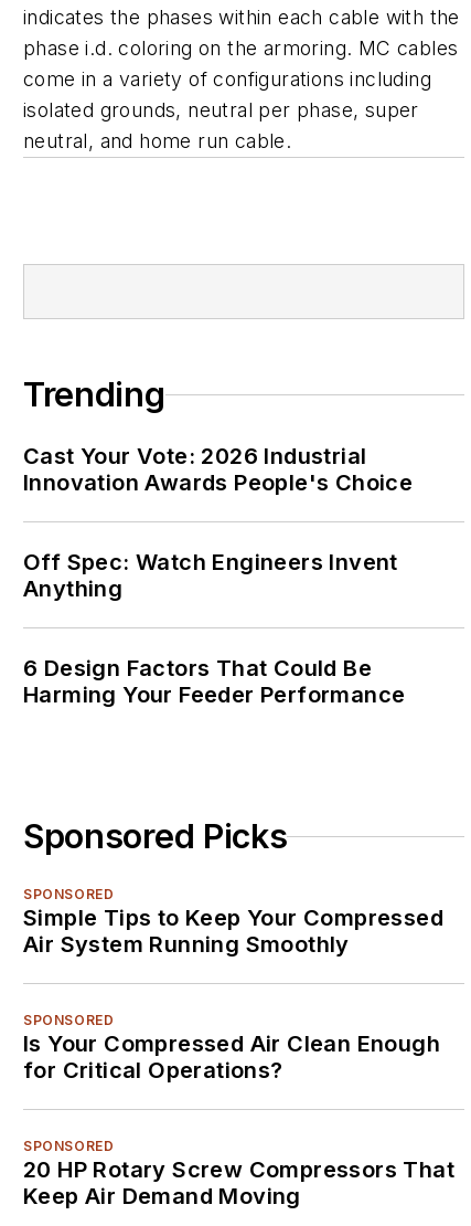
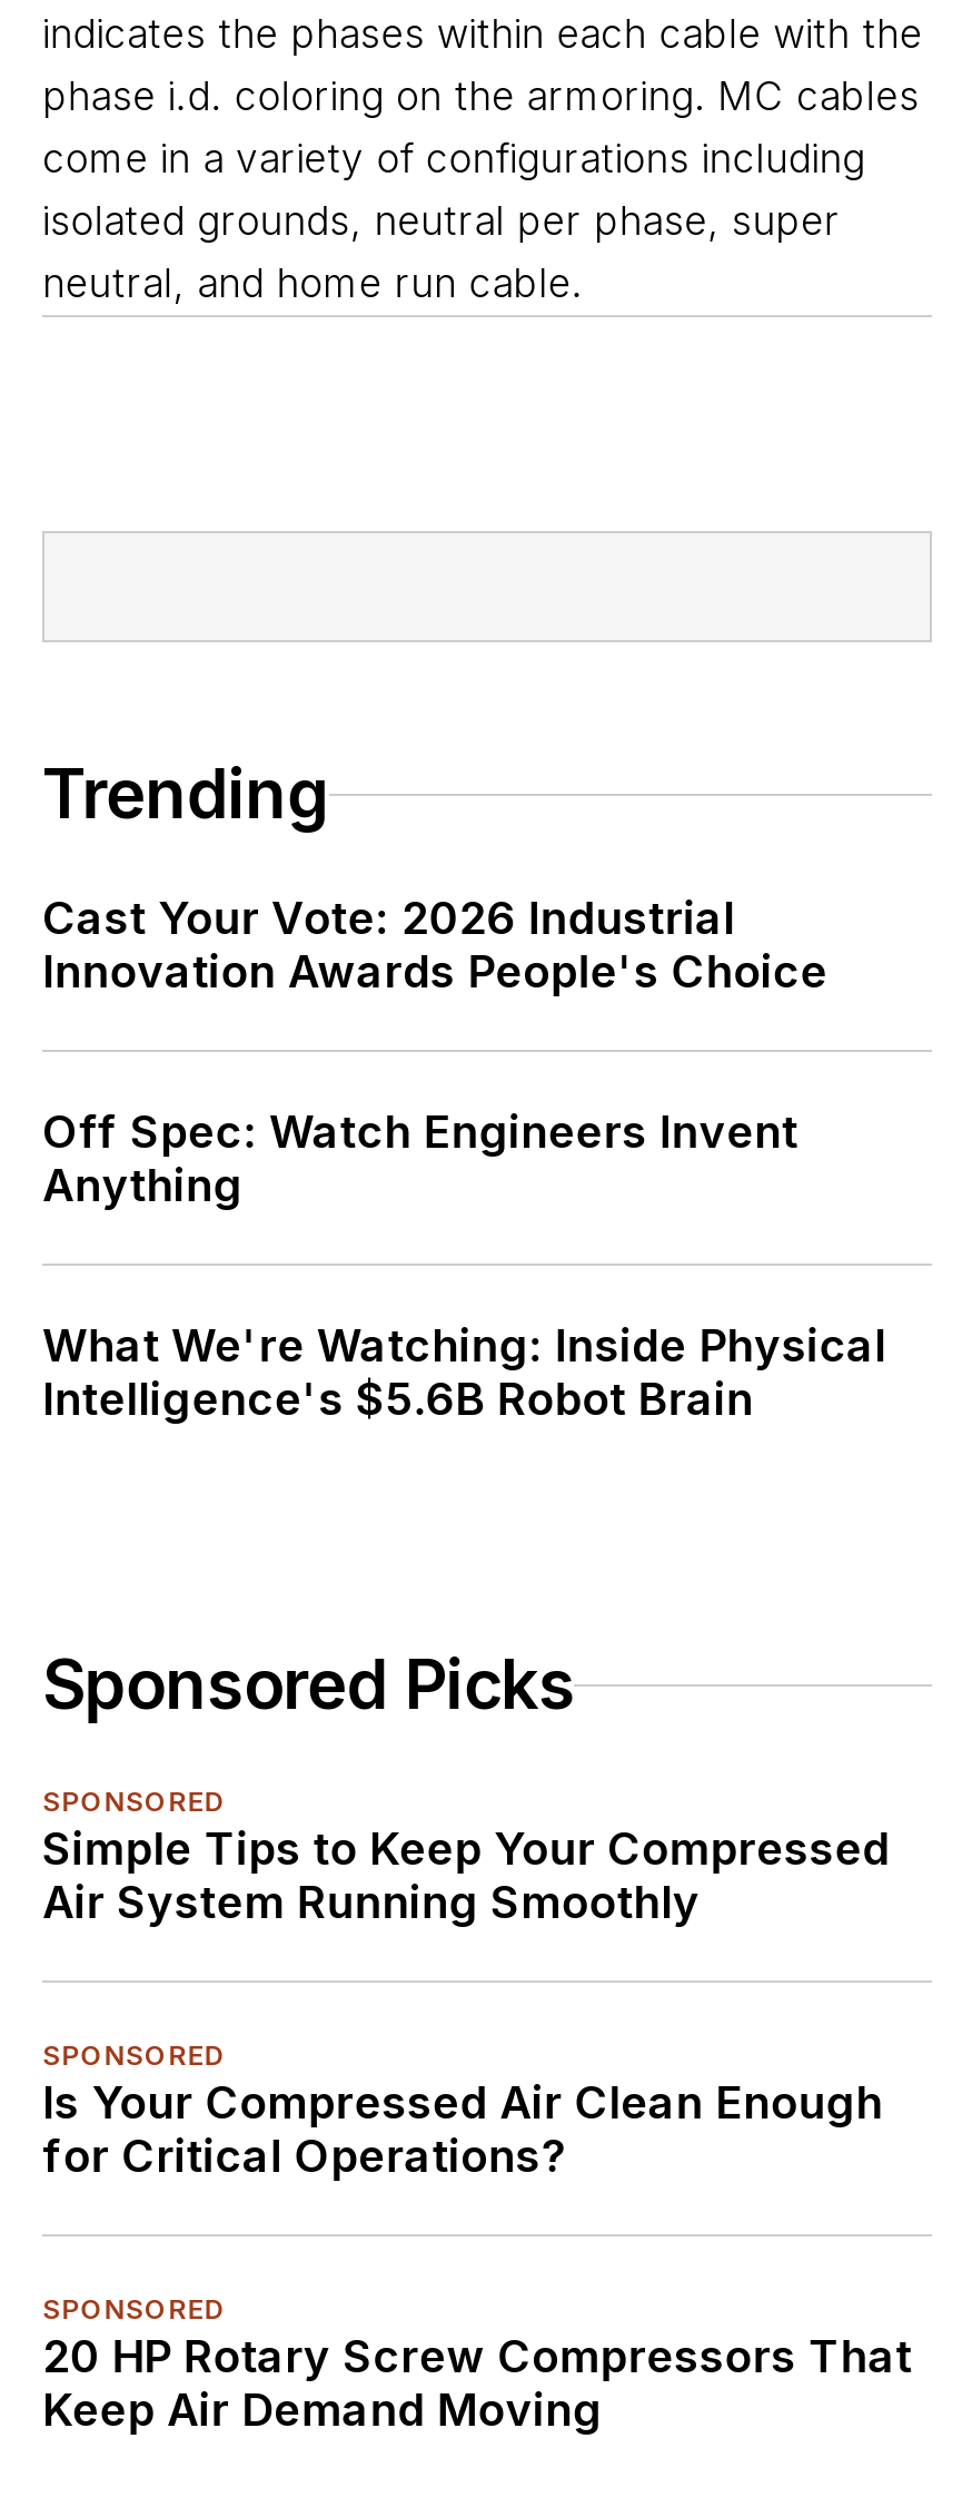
- 6 Design Factors That Could Be
- Harming Your Feeder Performance
+ What We're Watching: Inside Physical
+ Intelligence's $5.6B Robot Brain
